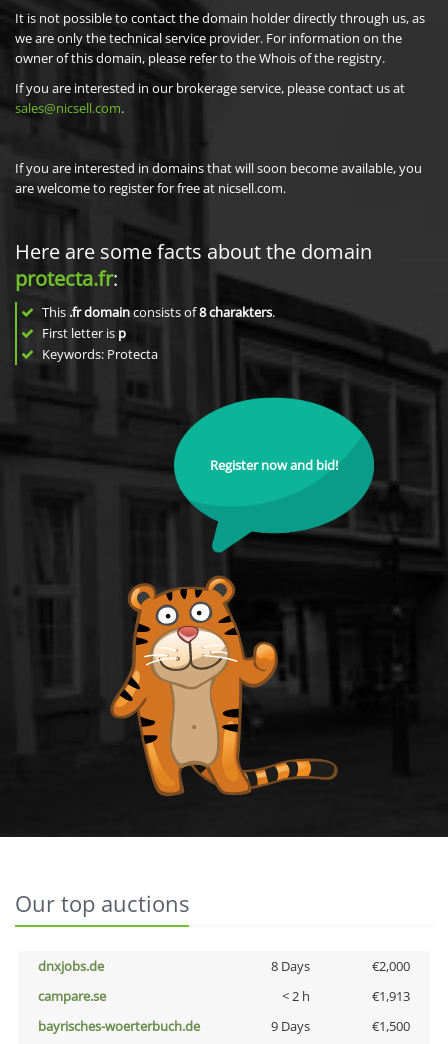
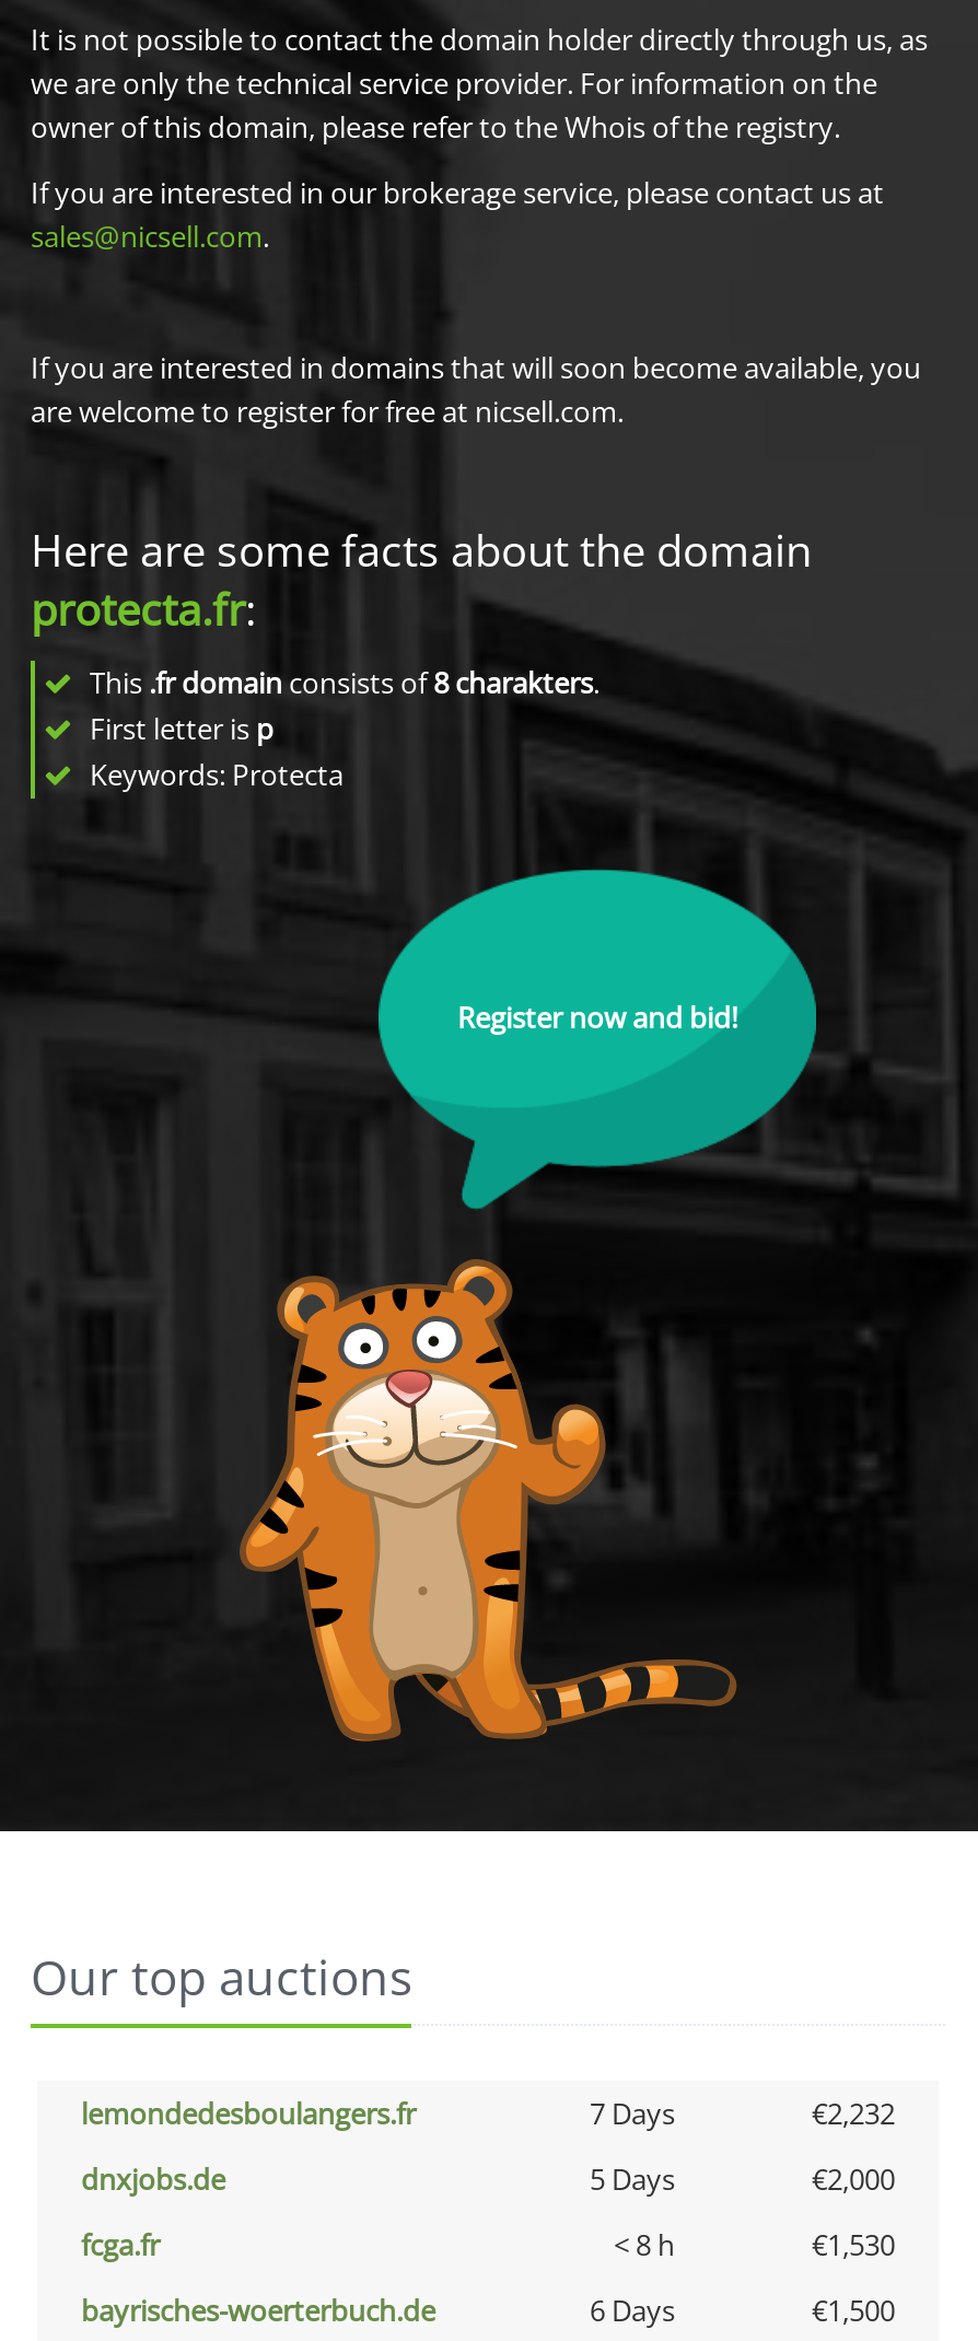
+ lemondedesboulangers.fr
+ 7 Days
+ €2,232

- 8 Days
+ 5 Days

- campare.se
- < 2 h
- €1,913
+ fcga.fr
+ < 8 h
+ €1,530

- 9 Days
+ 6 Days
